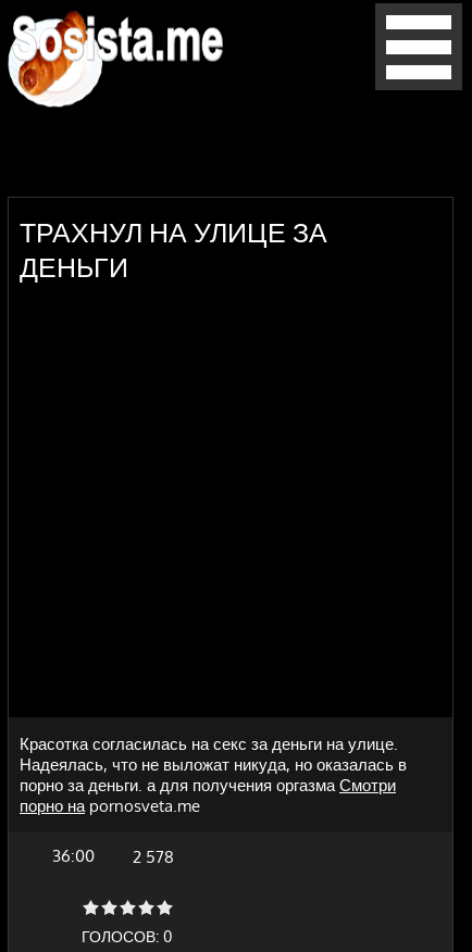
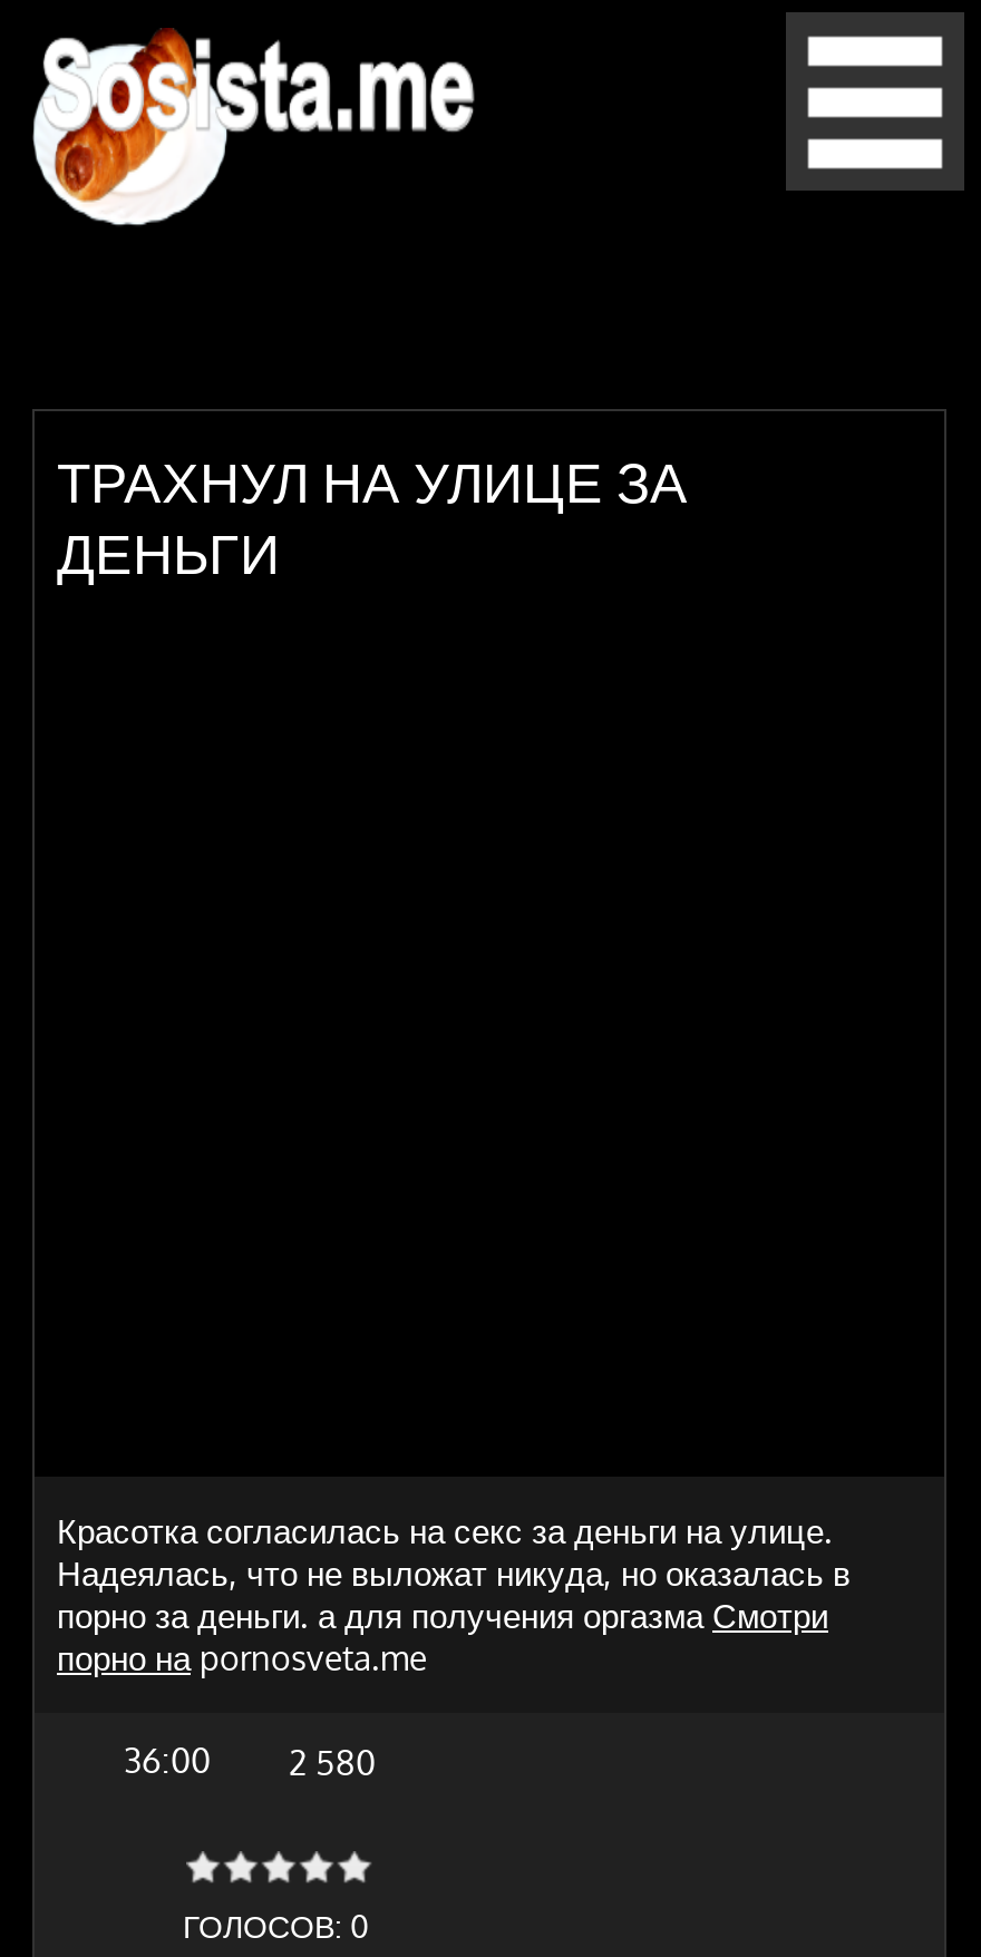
- 36:00 2 578
+ 36:00 2 580
